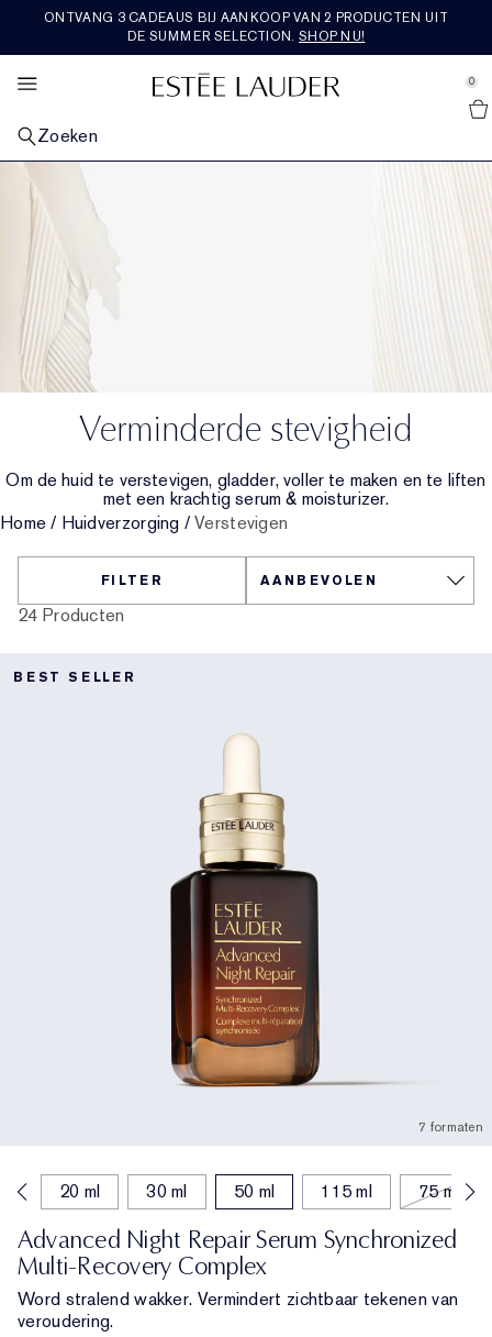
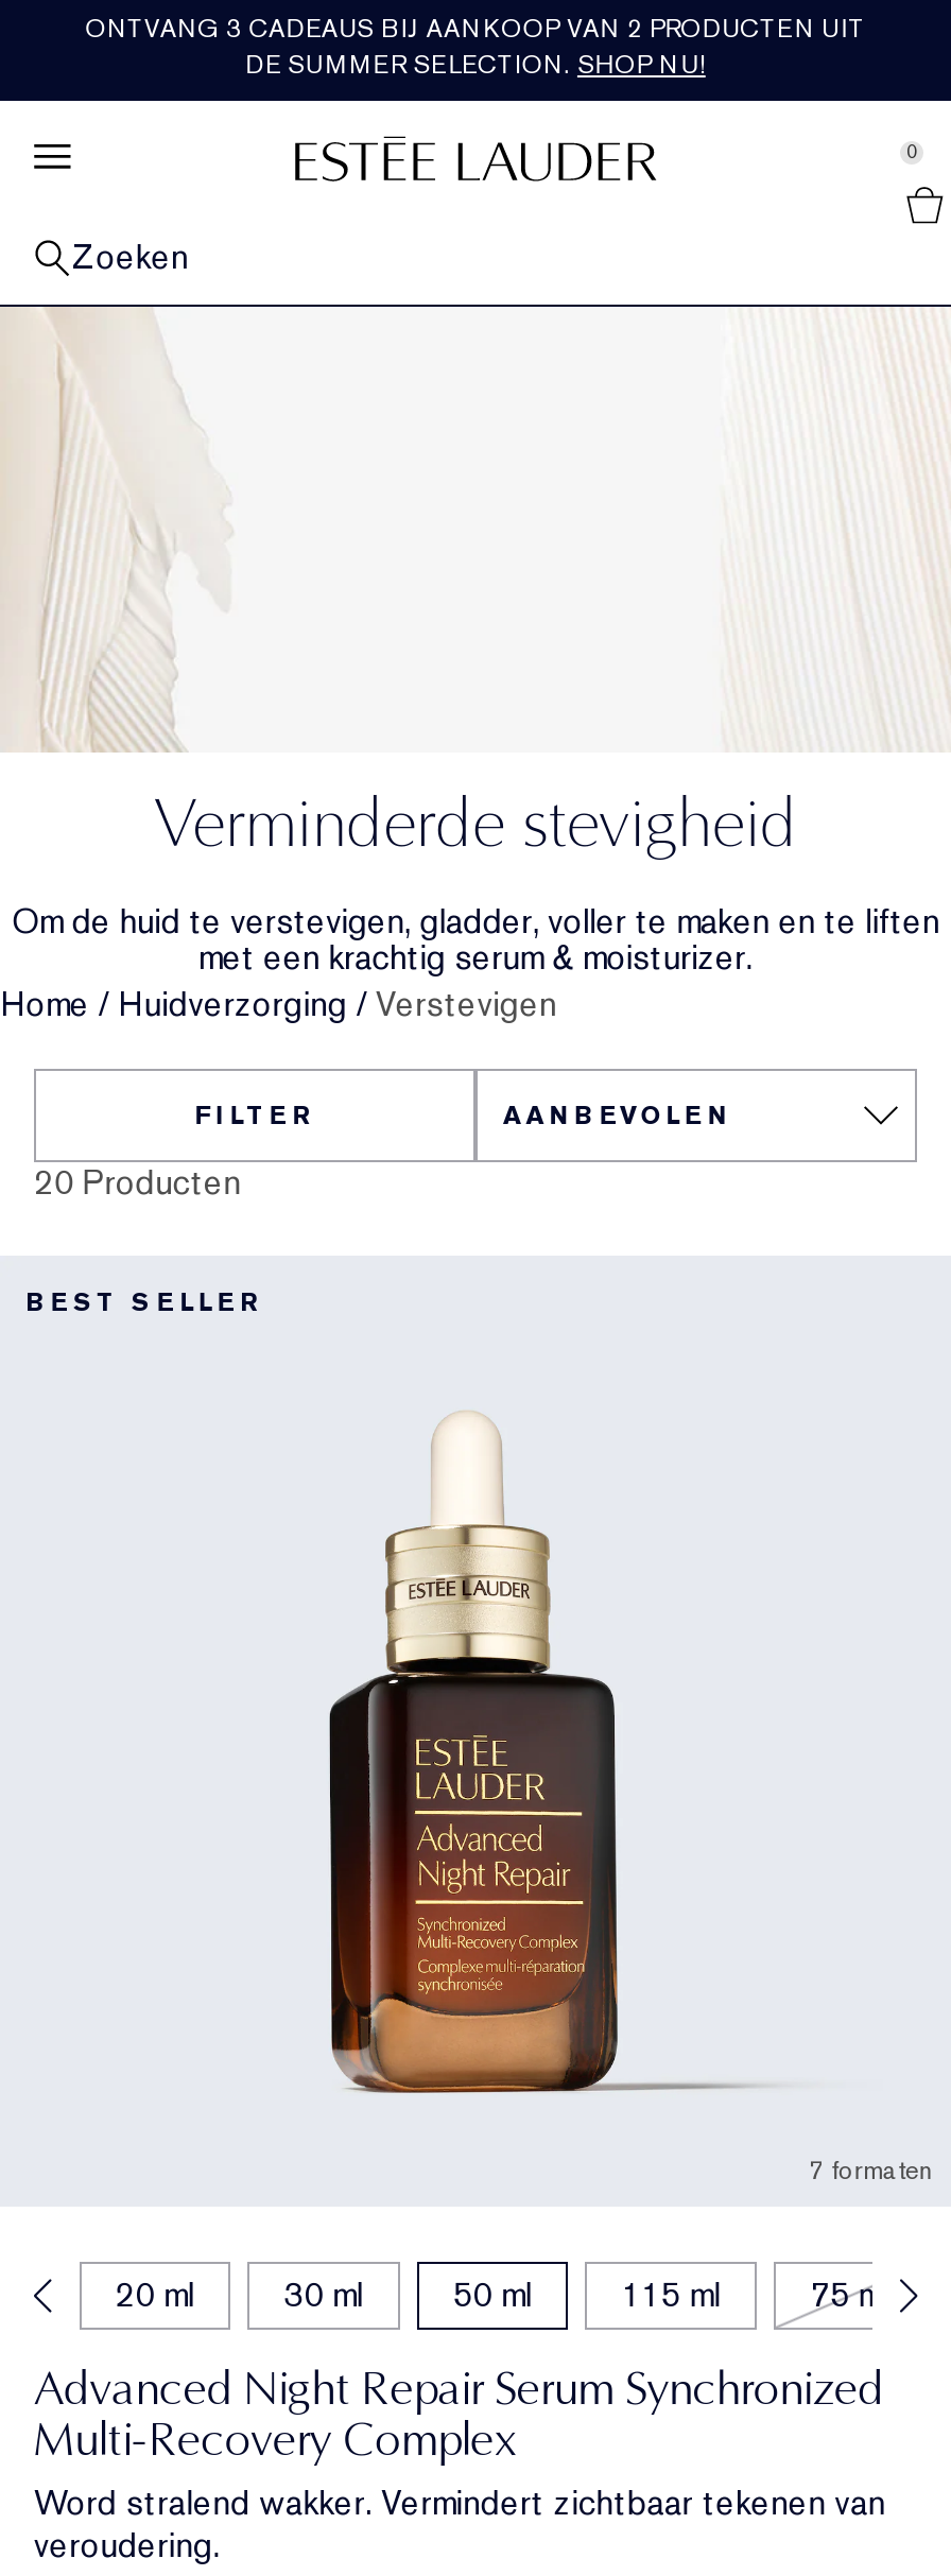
- 24 Producten
+ 20 Producten
